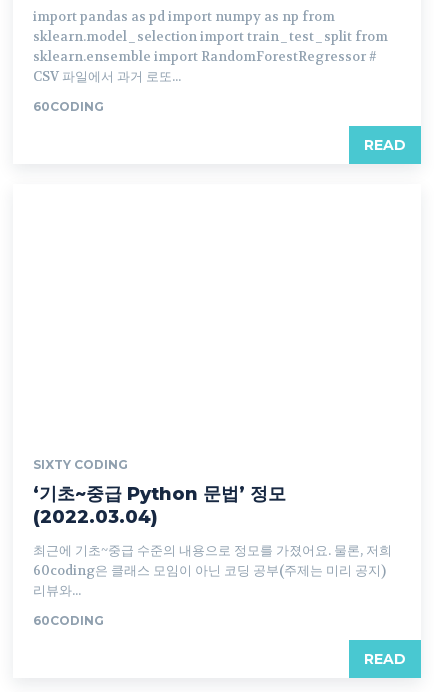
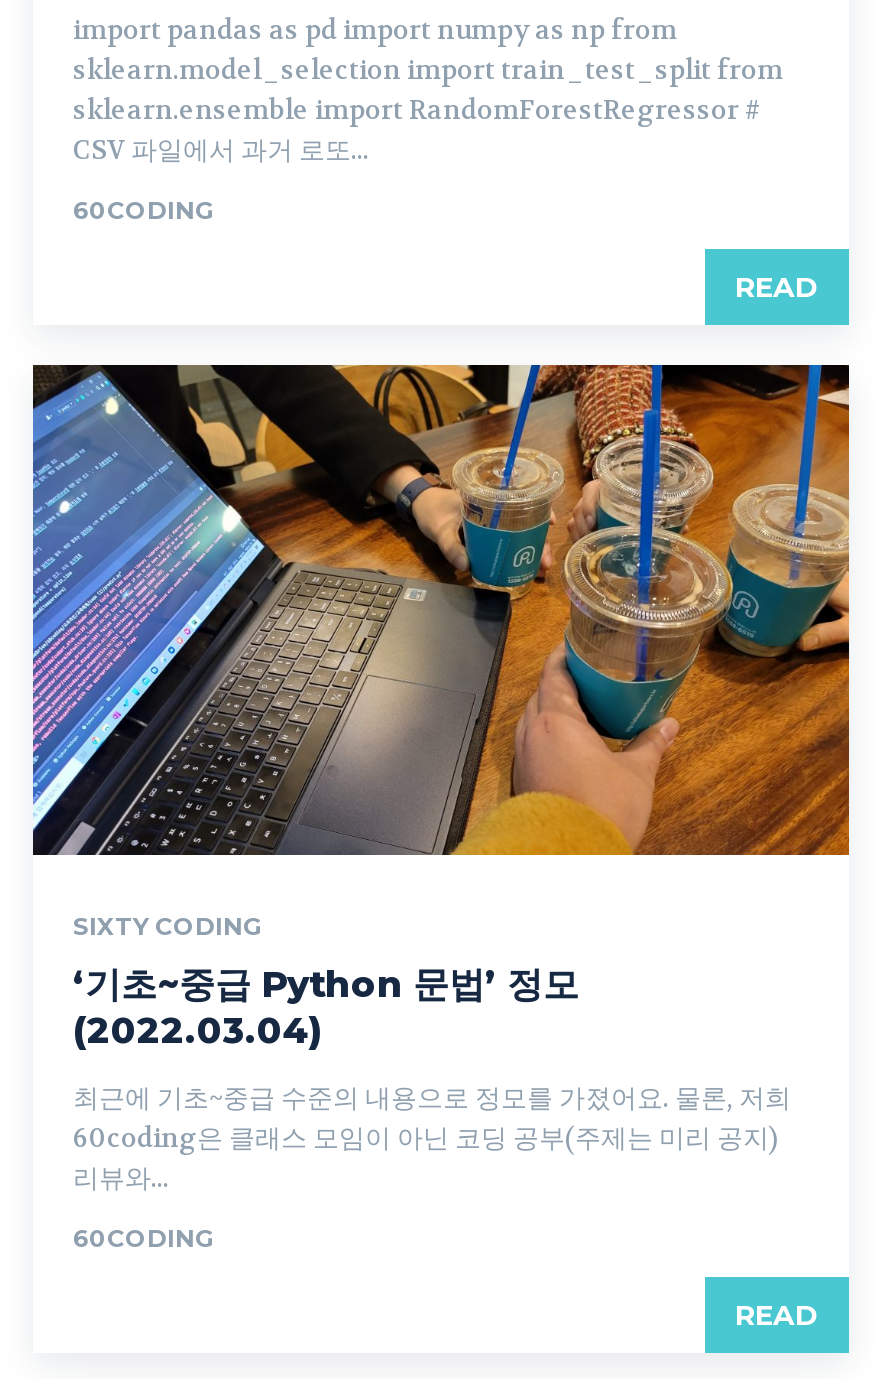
+ [image]
